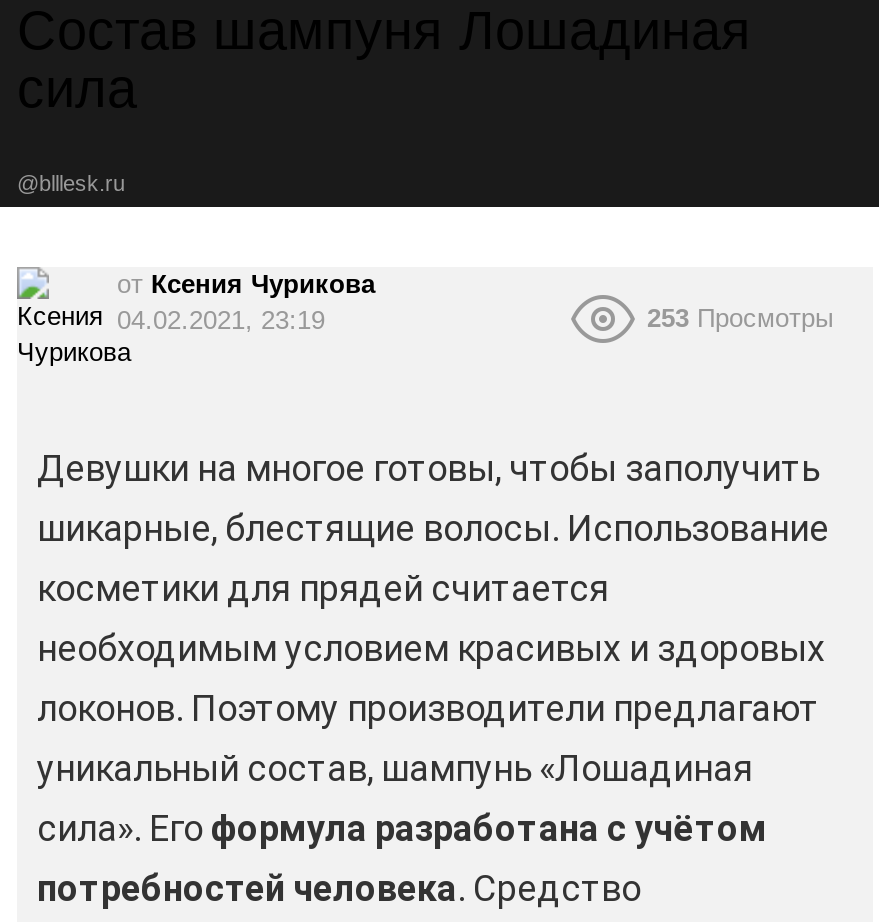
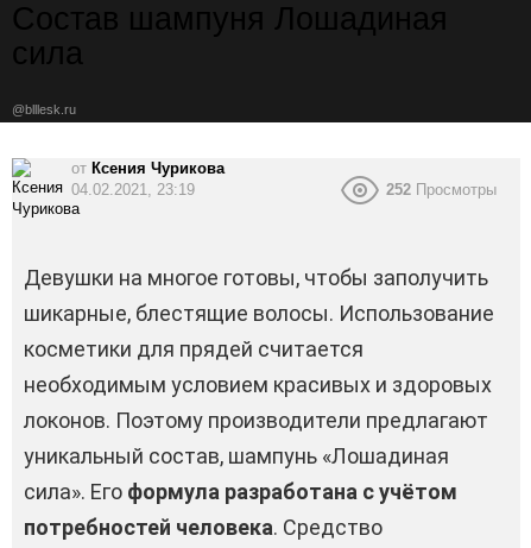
- 253 Просмотры
+ 252 Просмотры
